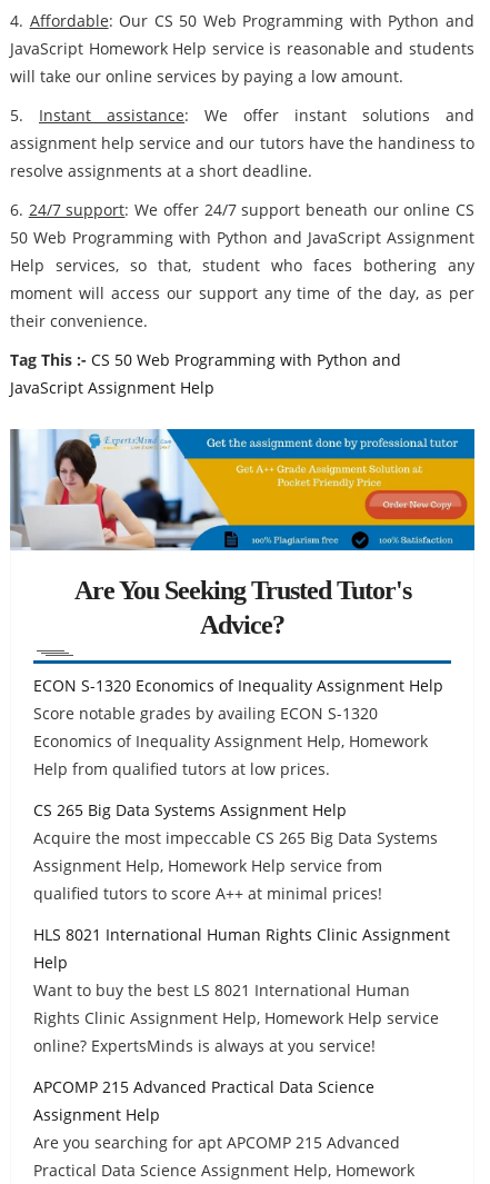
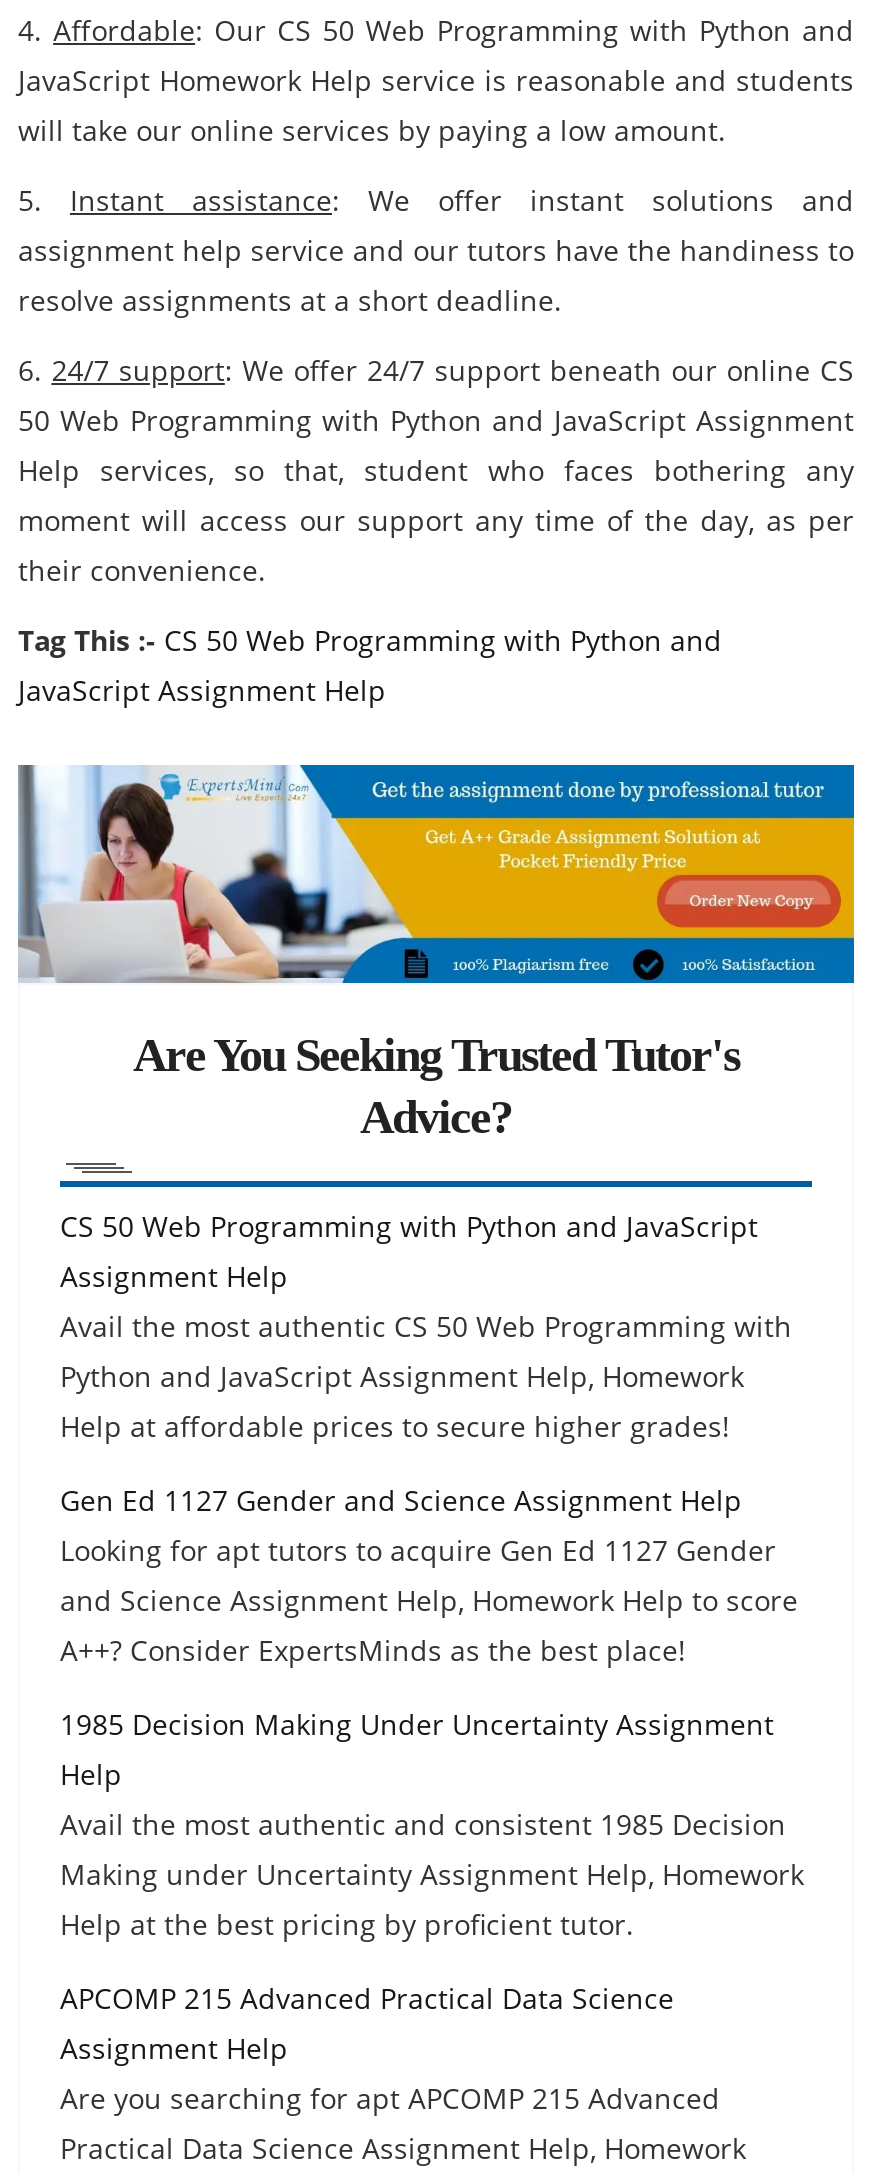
- ECON S-1320 Economics of Inequality Assignment Help
- Score notable grades by availing ECON S-1320
- Economics of Inequality Assignment Help, Homework
- Help from qualified tutors at low prices.
+ CS 50 Web Programming with Python and JavaScript
+ Assignment Help
+ Avail the most authentic CS 50 Web Programming with
+ Python and JavaScript Assignment Help, Homework
+ Help at affordable prices to secure higher grades!

- CS 265 Big Data Systems Assignment Help
- Acquire the most impeccable CS 265 Big Data Systems
- Assignment Help, Homework Help service from
- qualified tutors to score A++ at minimal prices!
+ Gen Ed 1127 Gender and Science Assignment Help
+ Looking for apt tutors to acquire Gen Ed 1127 Gender
+ and Science Assignment Help, Homework Help to score
+ A++? Consider ExpertsMinds as the best place!

- HLS 8021 International Human Rights Clinic Assignment
+ 1985 Decision Making Under Uncertainty Assignment

- Want to buy the best LS 8021 International Human
- Rights Clinic Assignment Help, Homework Help service
- online? ExpertsMinds is always at you service!
+ Avail the most authentic and consistent 1985 Decision
+ Making under Uncertainty Assignment Help, Homework
+ Help at the best pricing by proficient tutor.
